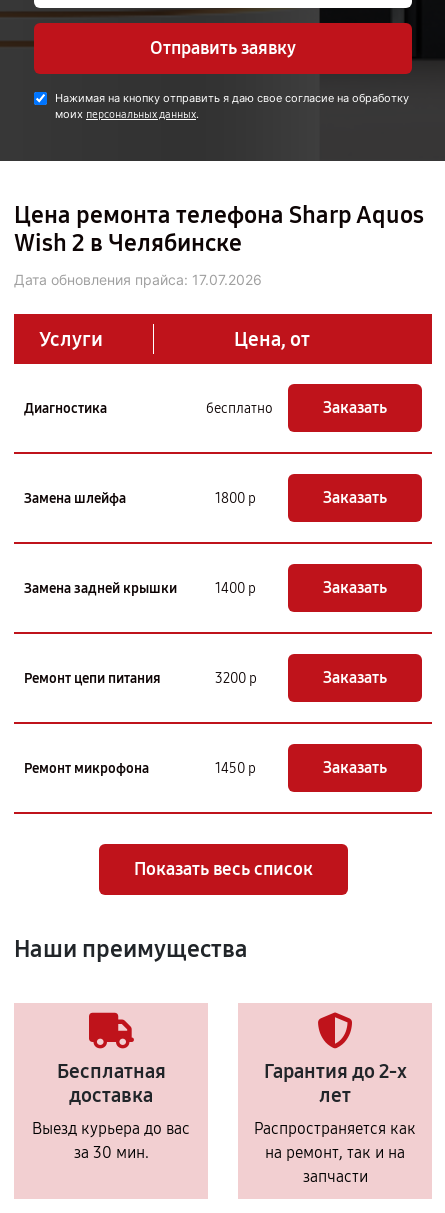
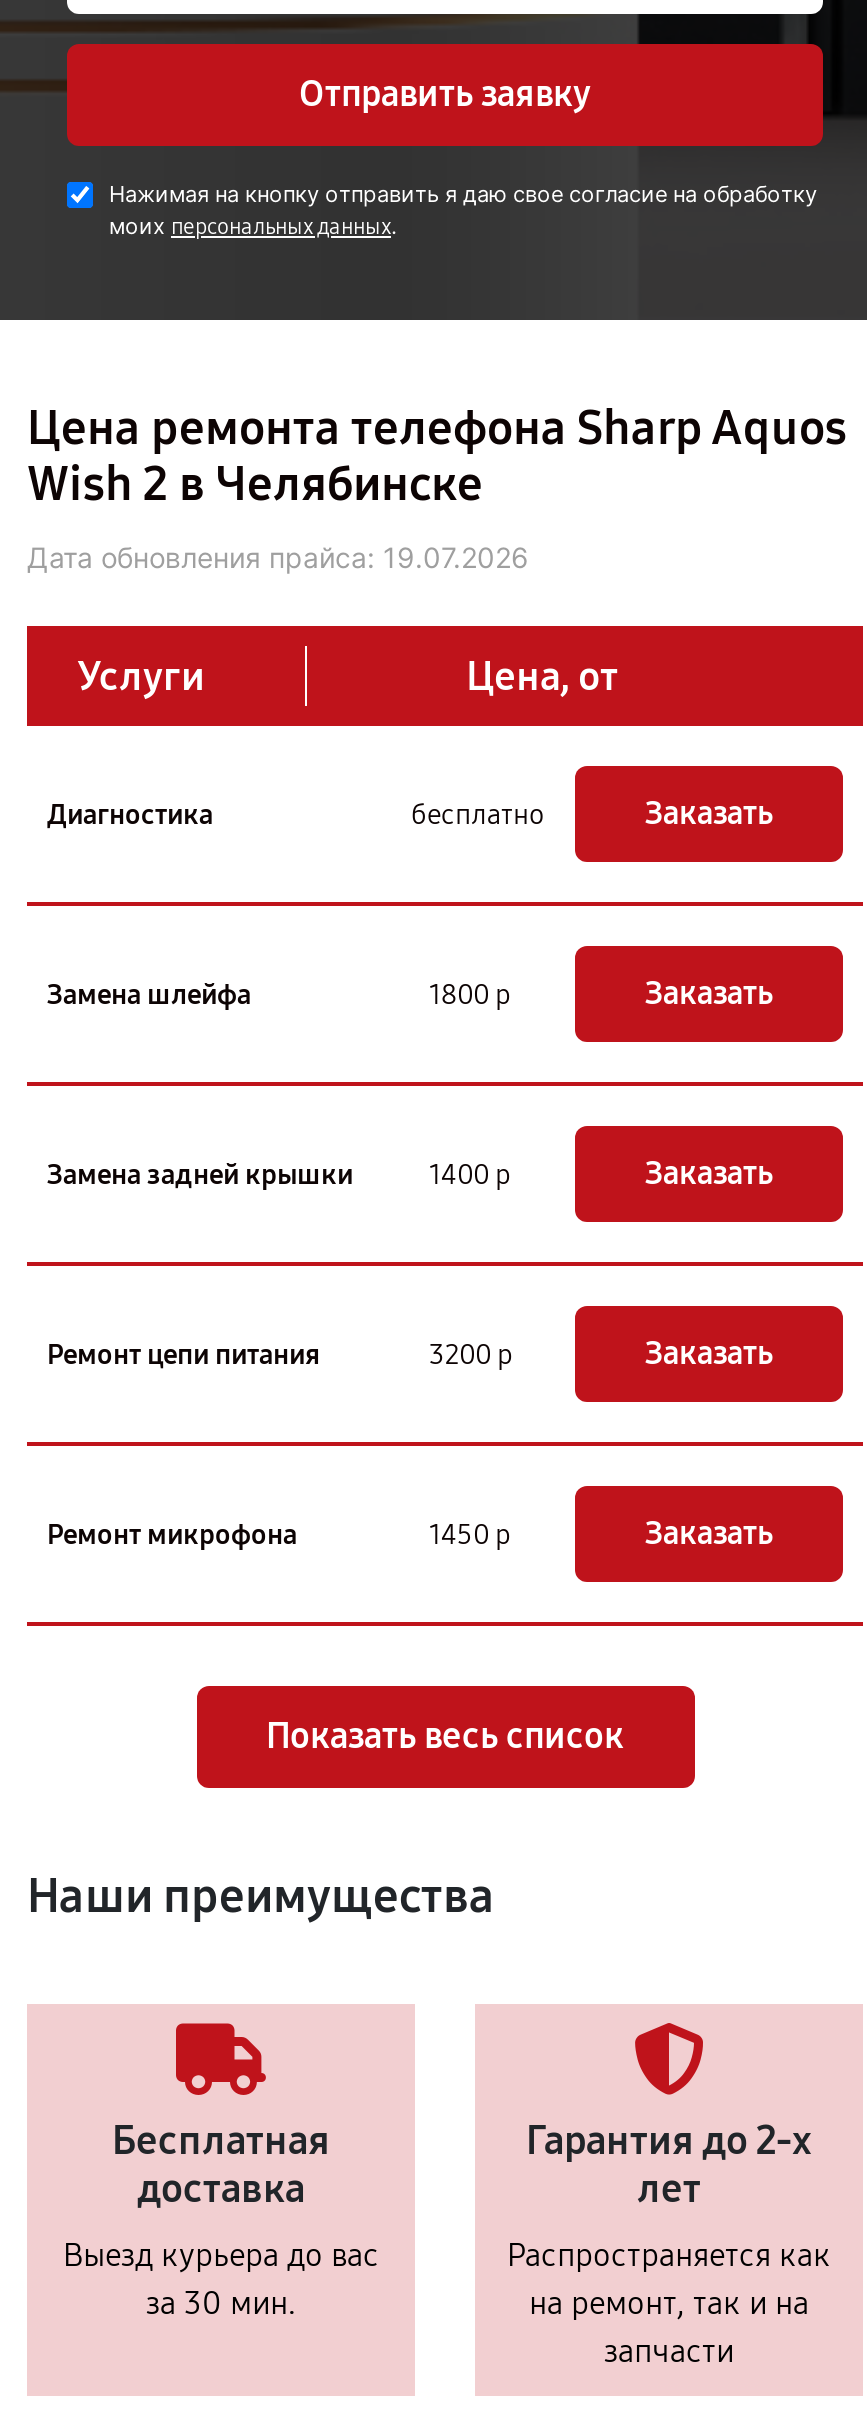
- Дата обновления прайса: 17.07.2026
+ Дата обновления прайса: 19.07.2026
